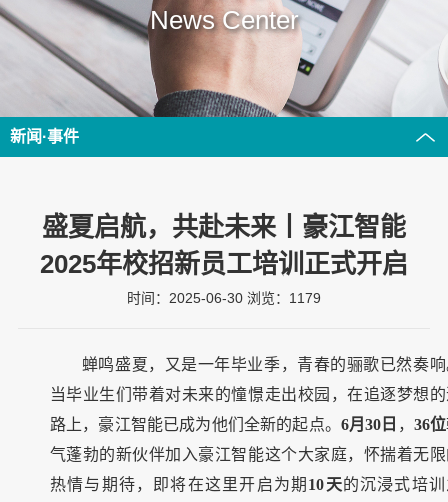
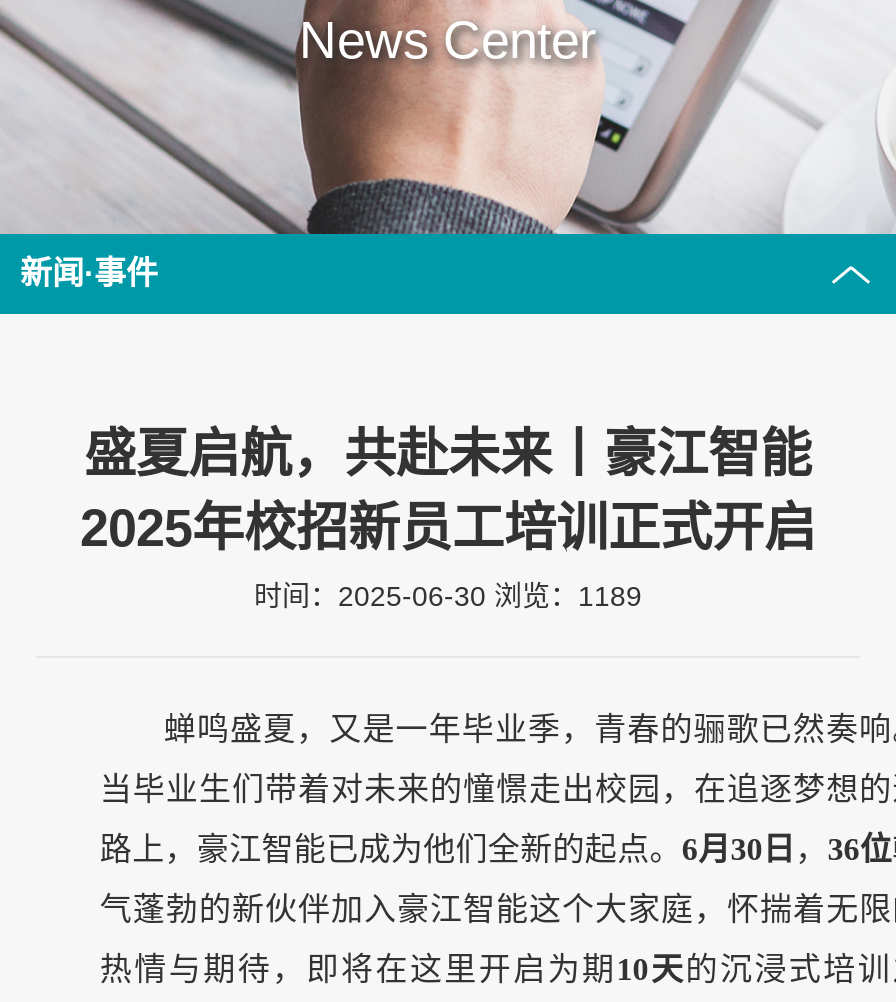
- 时间：2025-06-30 浏览：1179
+ 时间：2025-06-30 浏览：1189
